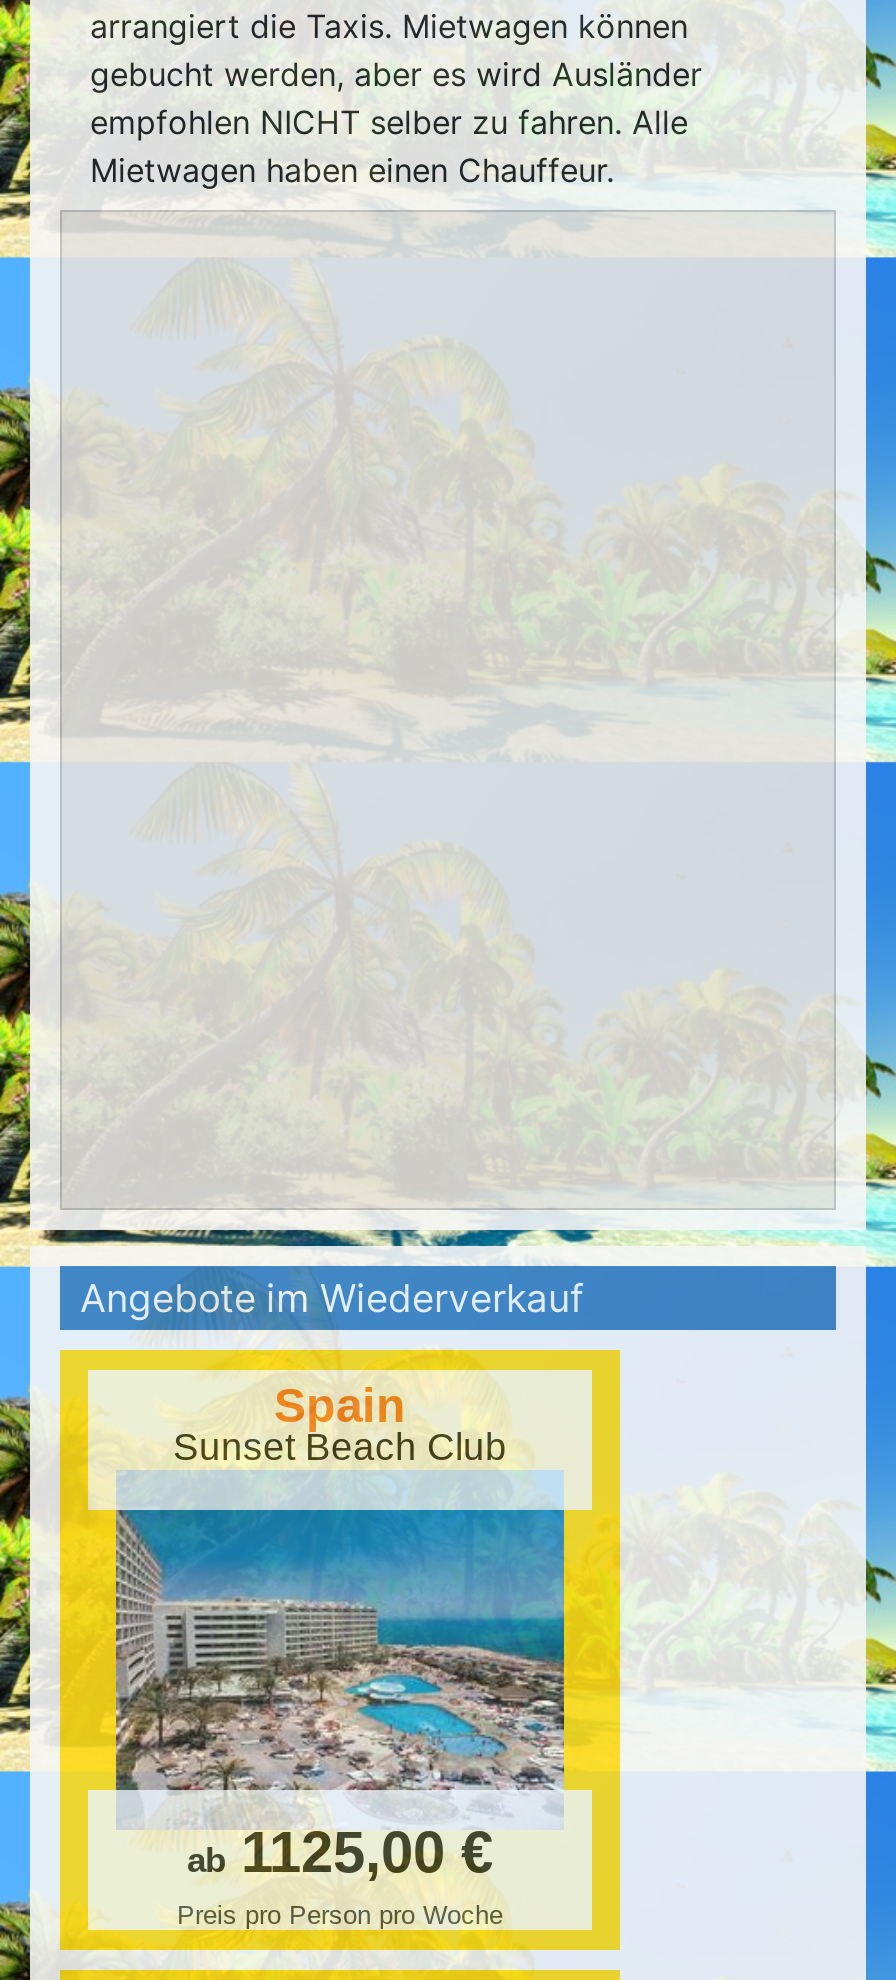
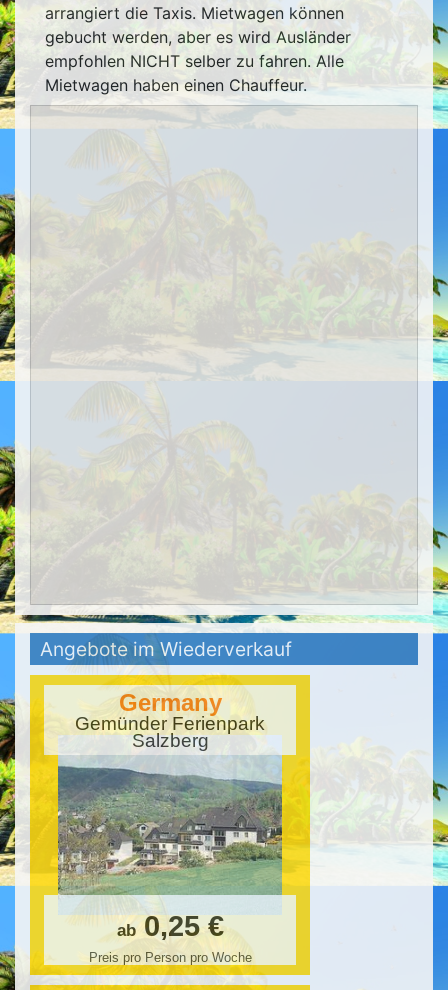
- Spain
- Sunset Beach Club
+ Germany
+ Gemünder Ferienpark
+ Salzberg

- [image]
- ab 1125,00 €
+ [image]
+ ab 0,25 €
